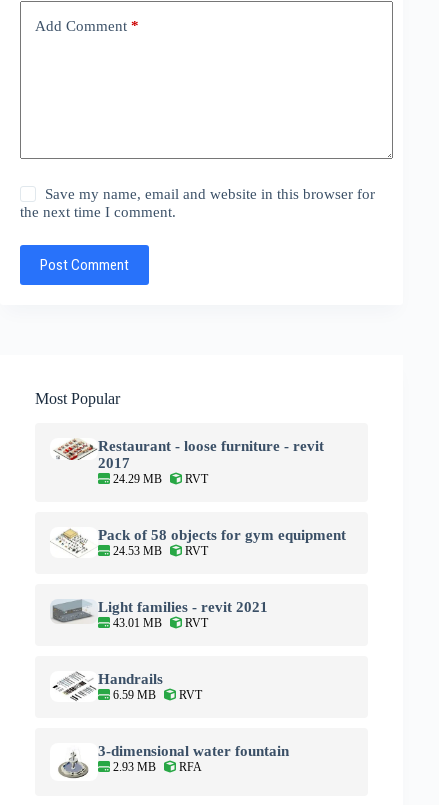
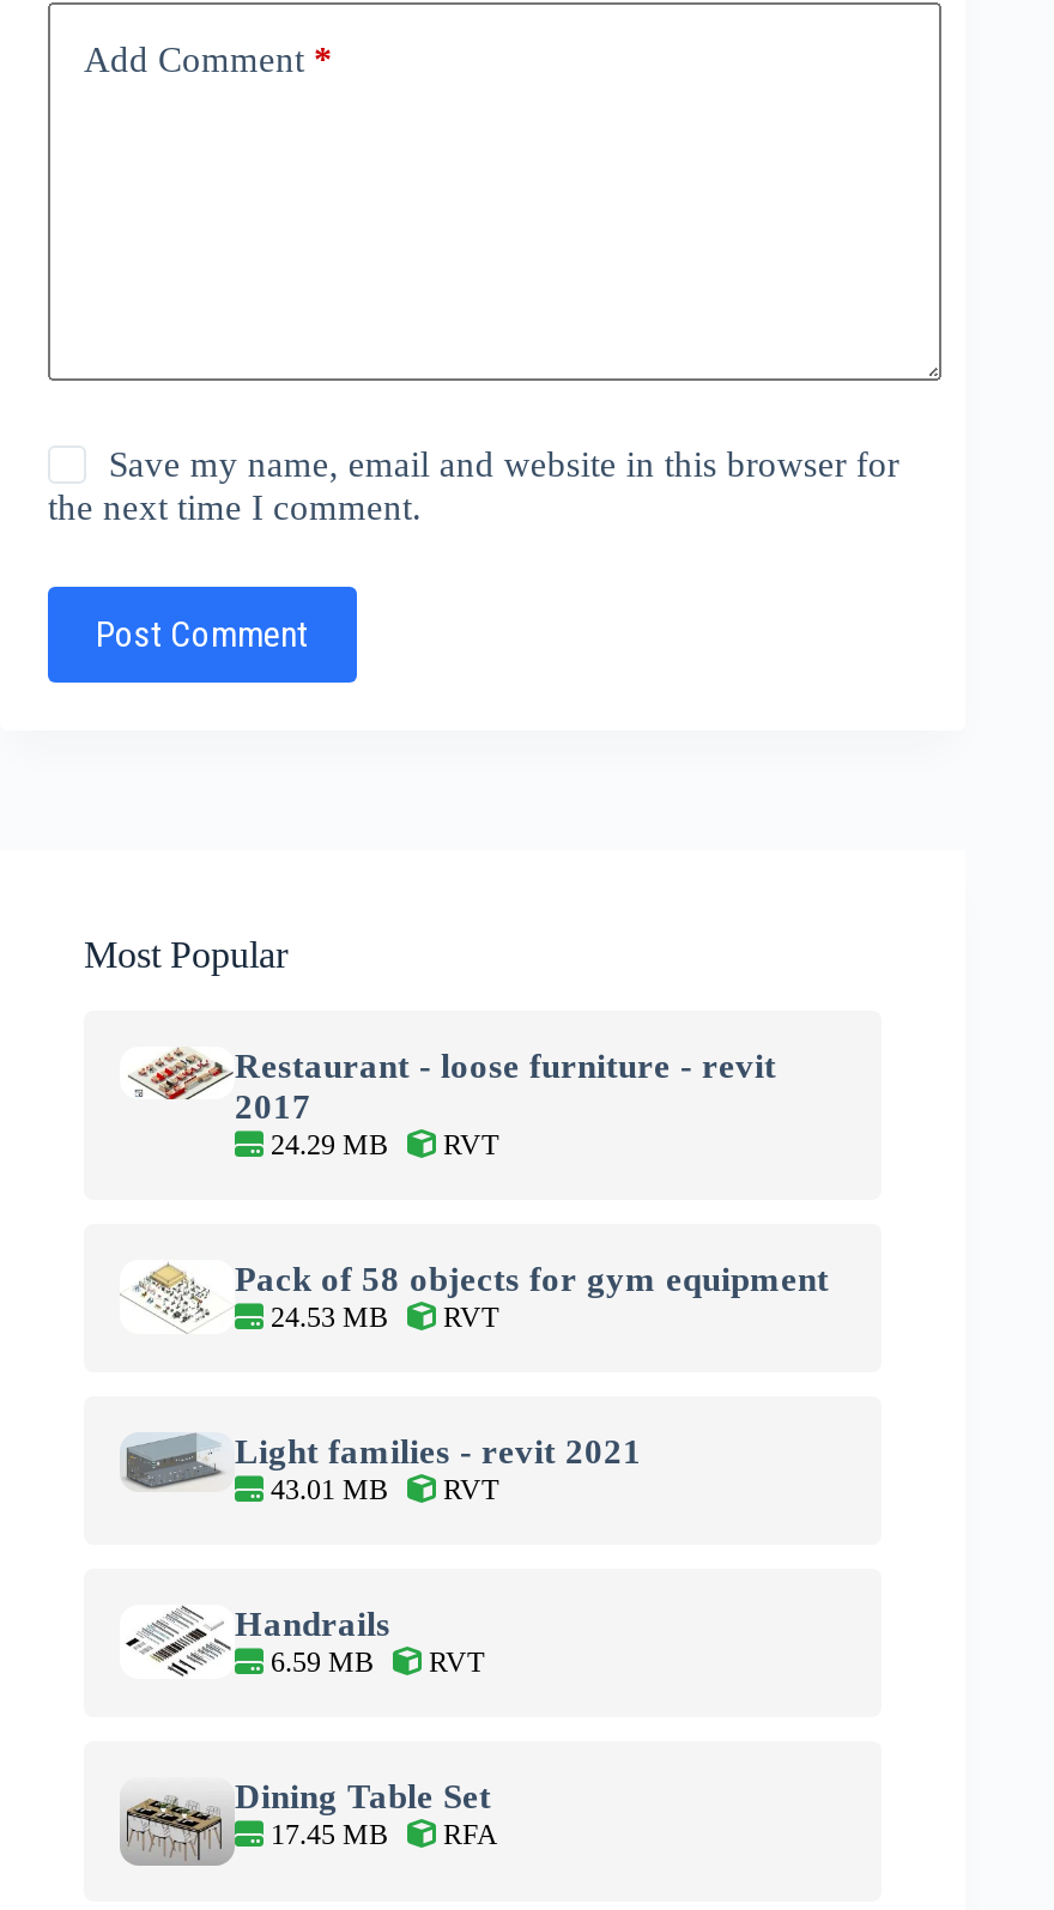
- [image]
- 3-dimensional water fountain
- 2.93 MB
+ [image]
+ Dining Table Set
+ 17.45 MB
